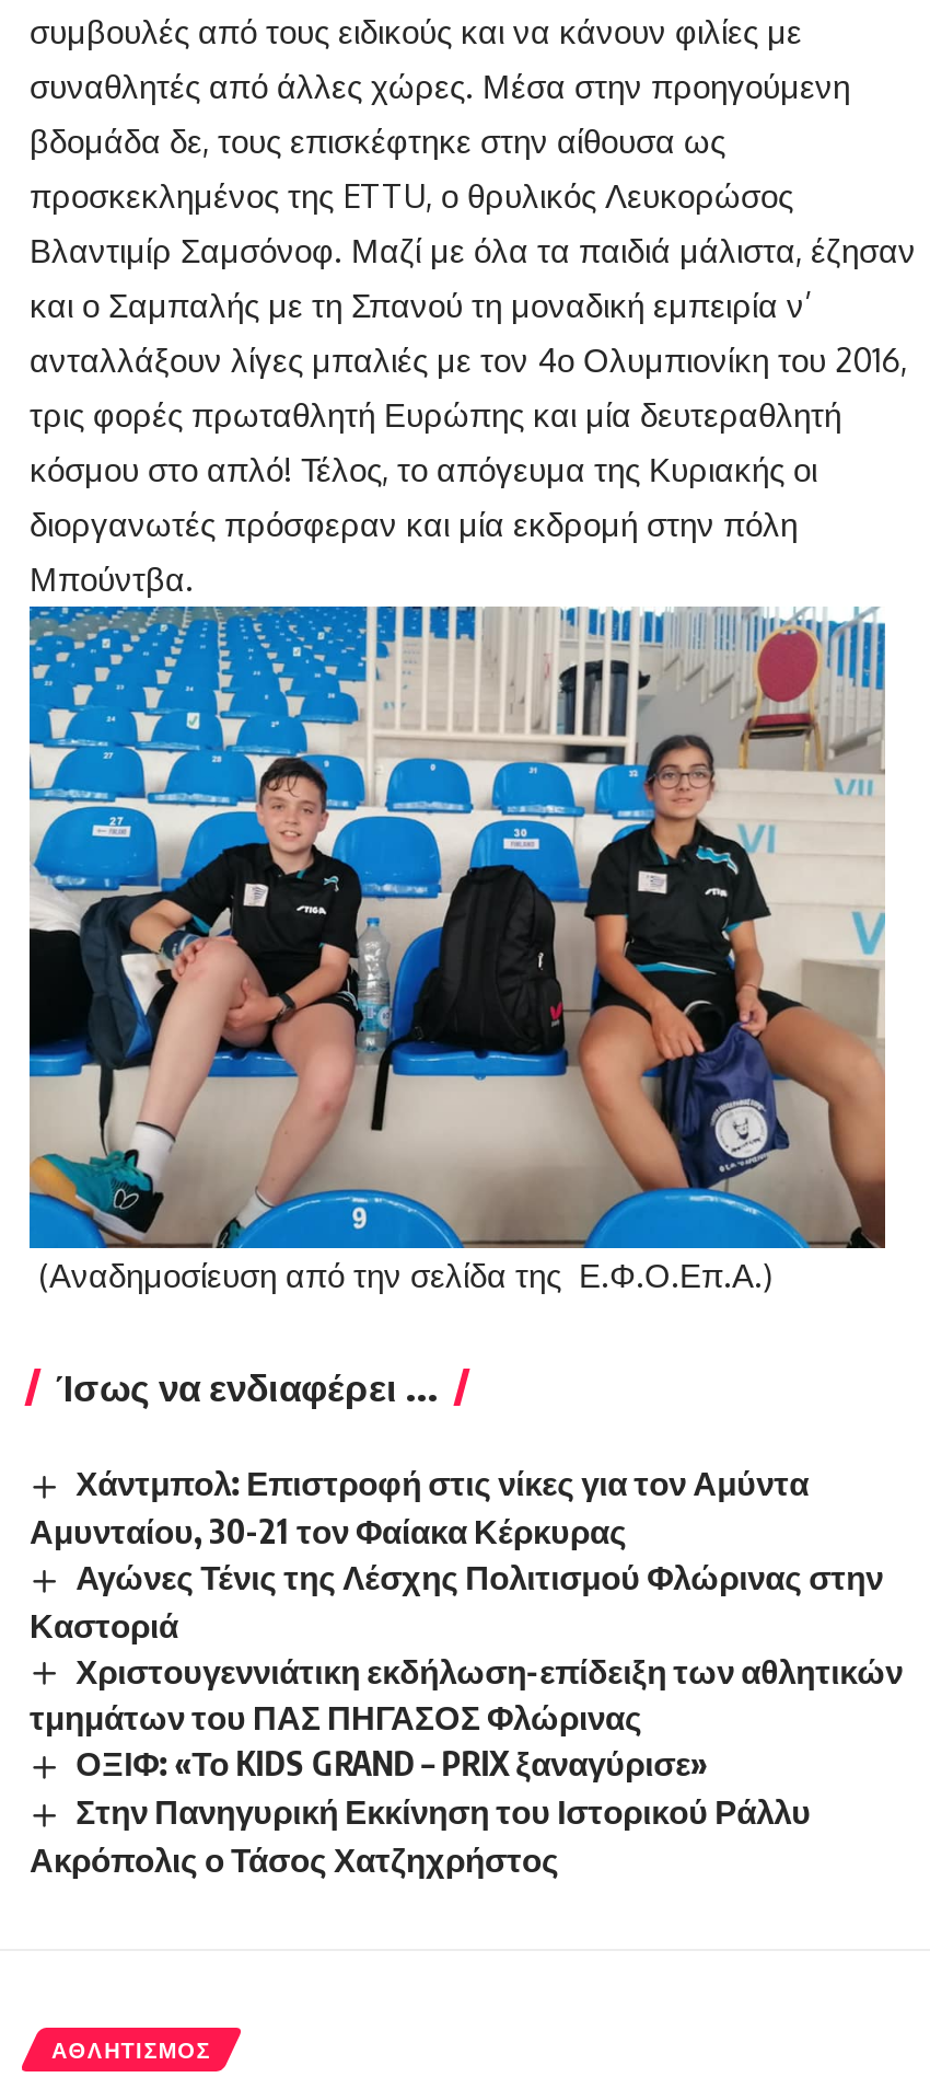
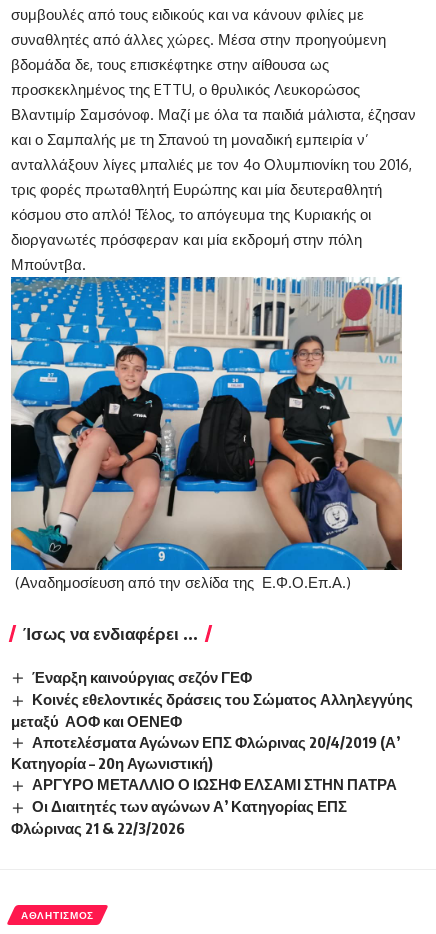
- Χάντμπολ: Επιστροφή στις νίκες για τον Αμύντα
- Αμυνταίου, 30-21 τον Φαίακα Κέρκυρας
- Αγώνες Τένις της Λέσχης Πολιτισμού Φλώρινας στην
- Καστοριά
- Χριστουγεννιάτικη εκδήλωση-επίδειξη των αθλητικών
- τμημάτων του ΠΑΣ ΠΗΓΑΣΟΣ Φλώρινας
- ΟΞΙΦ: «Το KIDS GRAND – PRIX ξαναγύρισε»
- Στην Πανηγυρική Εκκίνηση του Ιστορικού Ράλλυ
- Ακρόπολις ο Τάσος Χατζηχρήστος
+ Έναρξη καινούργιας σεζόν ΓΕΦ
+ Κοινές εθελοντικές δράσεις του Σώματος Αλληλεγγύης
+ μεταξύ ΑΟΦ και ΟΕΝΕΦ
+ Αποτελέσματα Αγώνων ΕΠΣ Φλώρινας 20/4/2019 (Α’
+ Κατηγορία – 20η Αγωνιστική)
+ ΑΡΓΥΡΟ ΜΕΤΑΛΛΙΟ Ο ΙΩΣΗΦ ΕΛΣΑΜΙ ΣΤΗΝ ΠΑΤΡΑ
+ Οι Διαιτητές των αγώνων Α’ Κατηγορίας ΕΠΣ
+ Φλώρινας 21 & 22/3/2026
